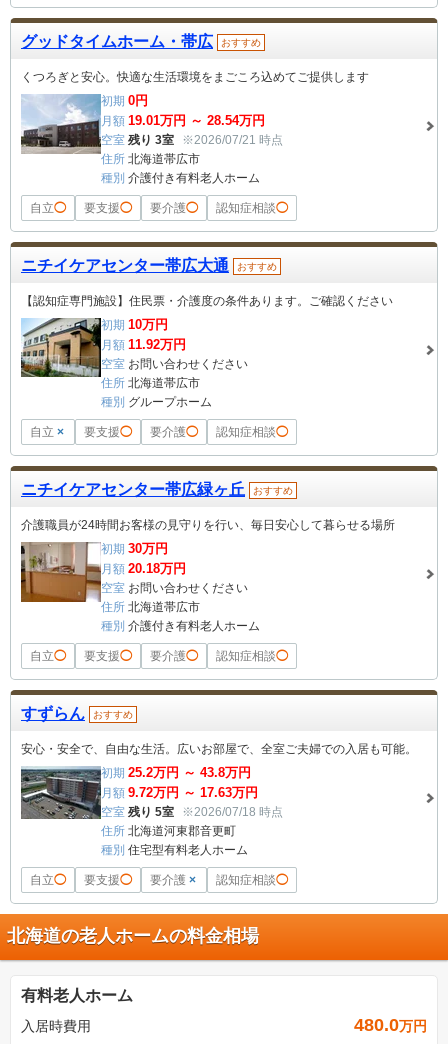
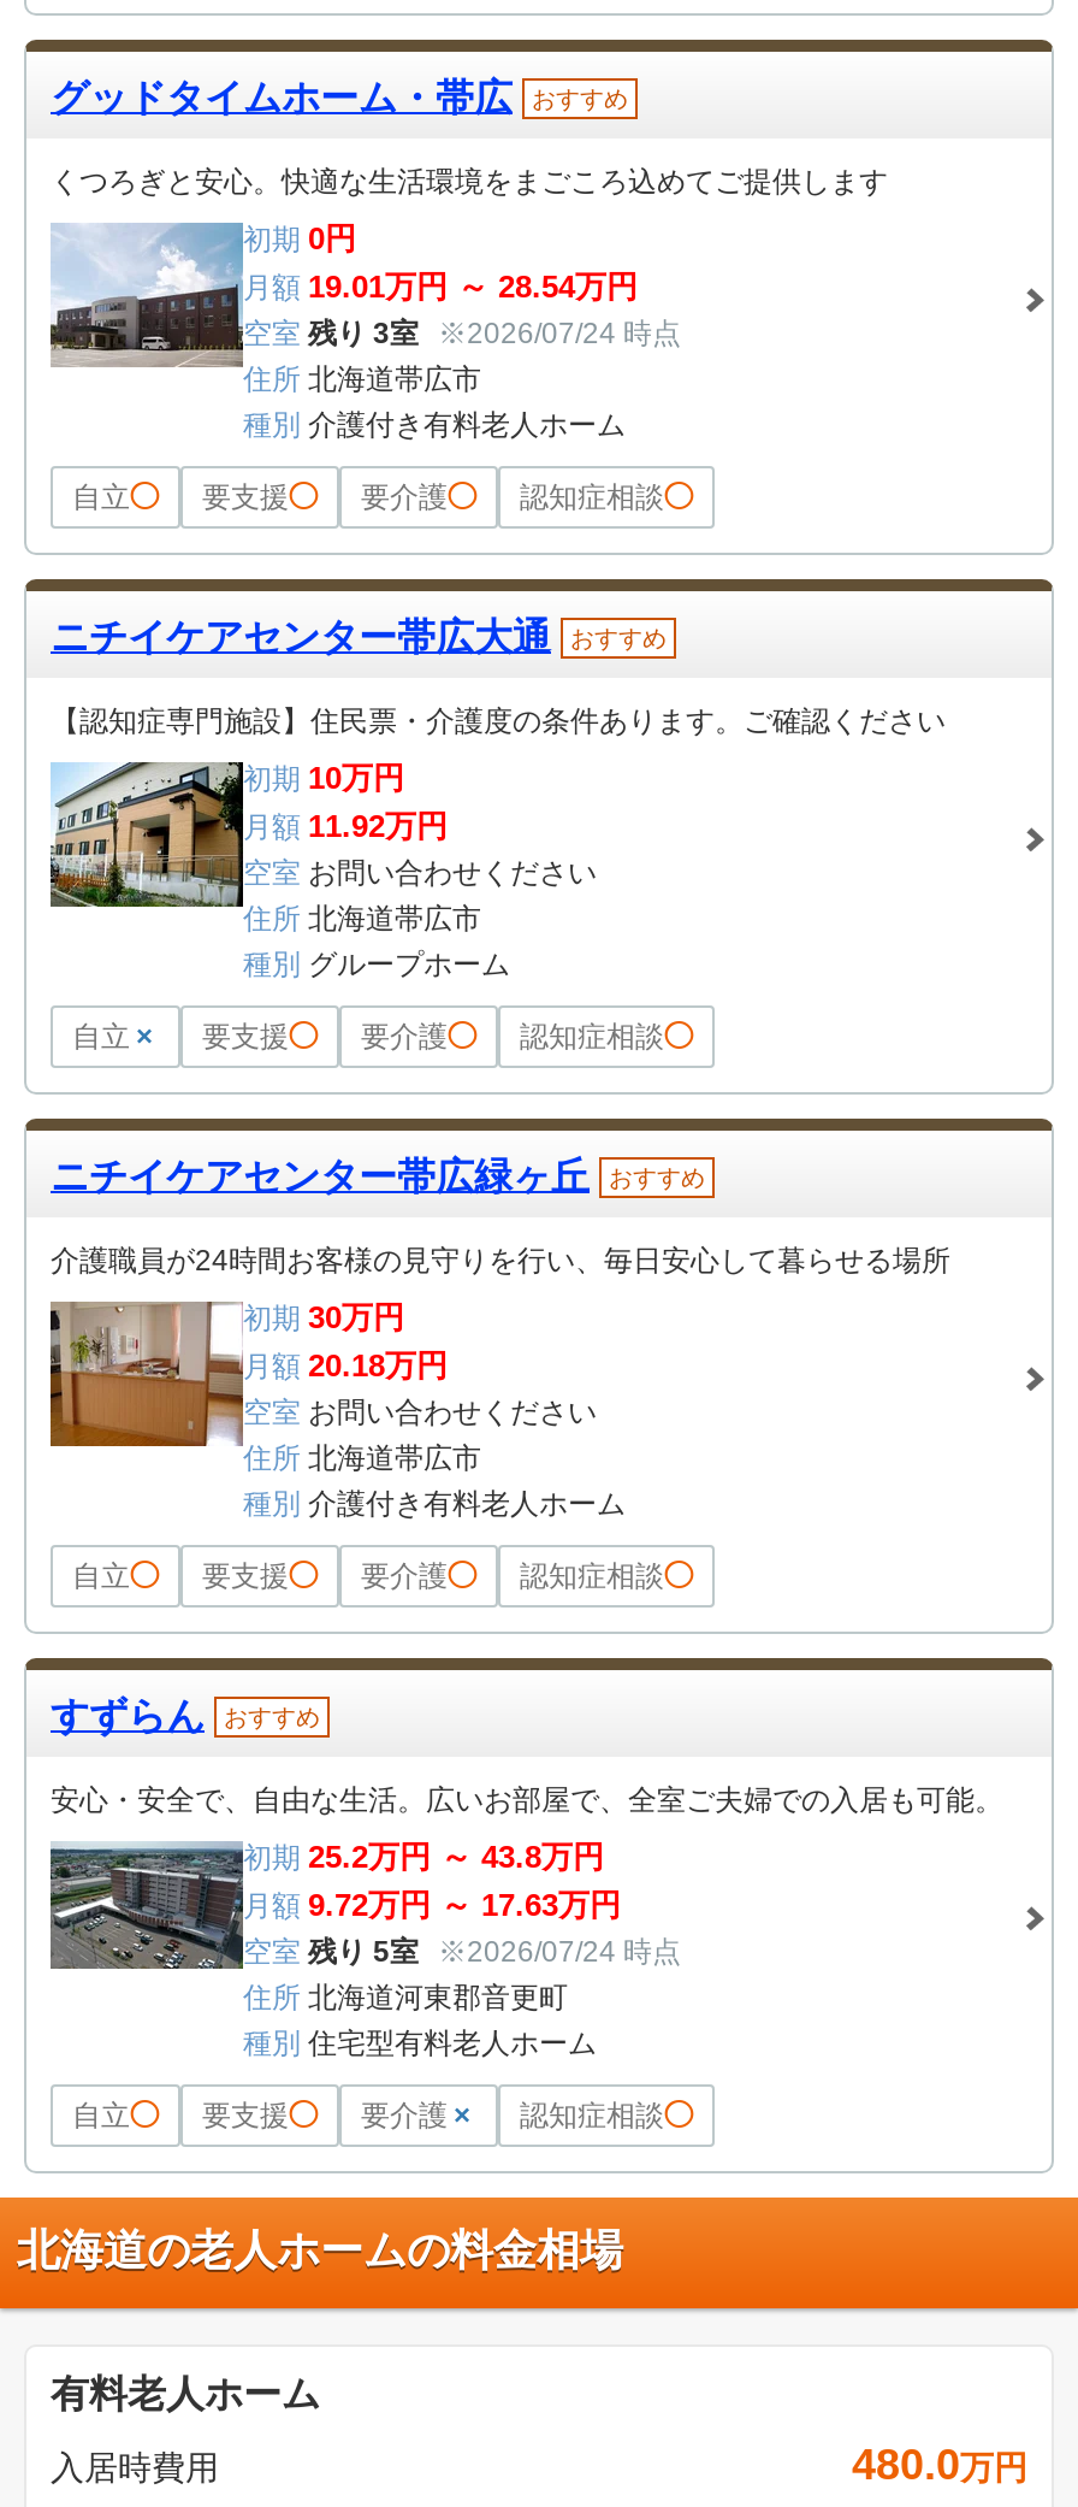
- 空室 残り 3室 ※2026/07/21 時点
+ 空室 残り 3室 ※2026/07/24 時点

- 空室 残り 5室 ※2026/07/18 時点
+ 空室 残り 5室 ※2026/07/24 時点
